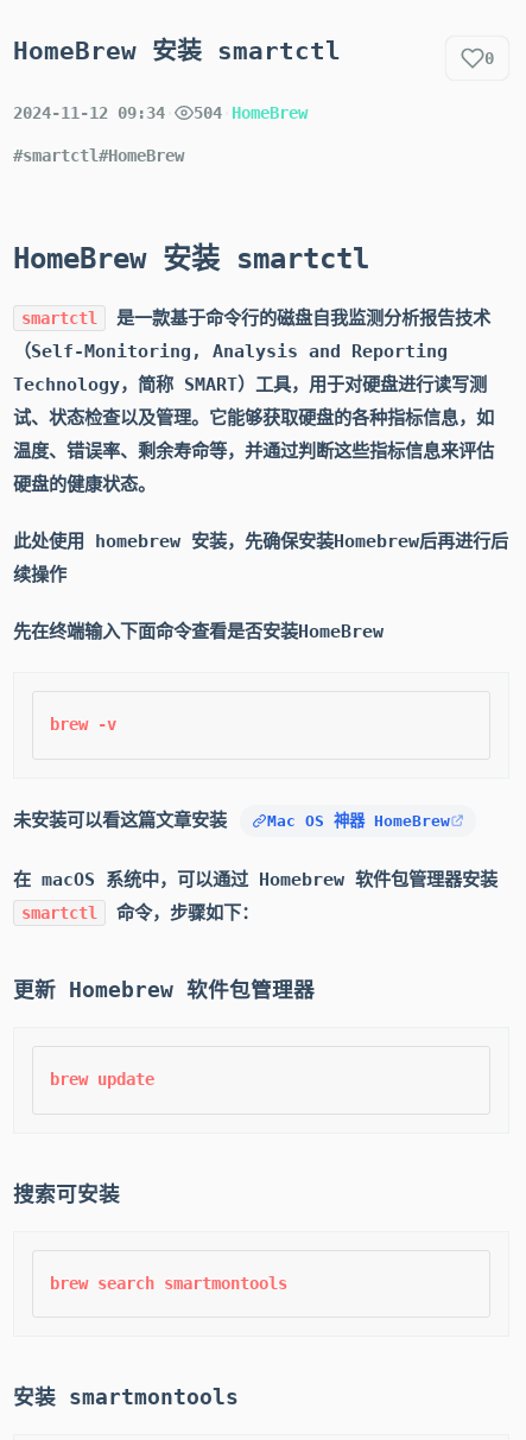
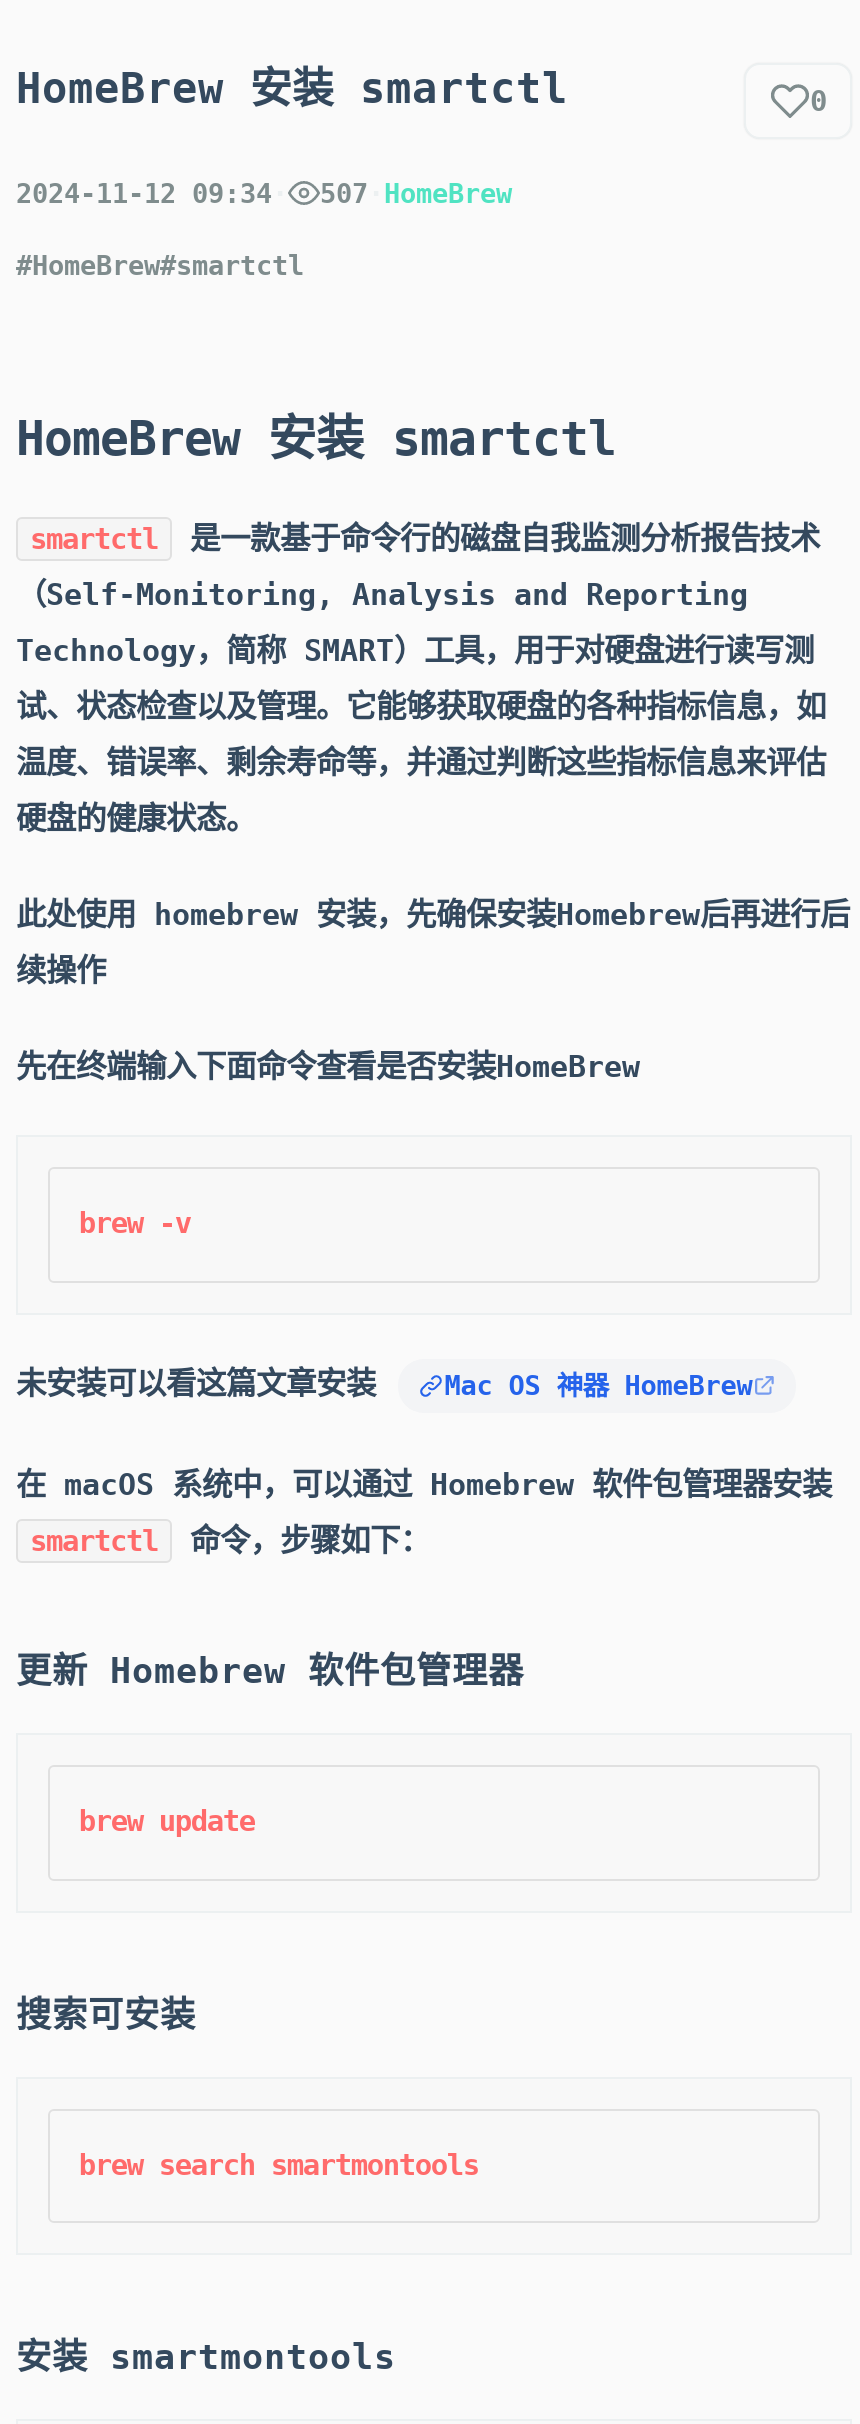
- 2024-11-12 09:34 · 504 · HomeBrew
+ 2024-11-12 09:34 · 507 · HomeBrew

- #smartctl#HomeBrew
+ #HomeBrew#smartctl
